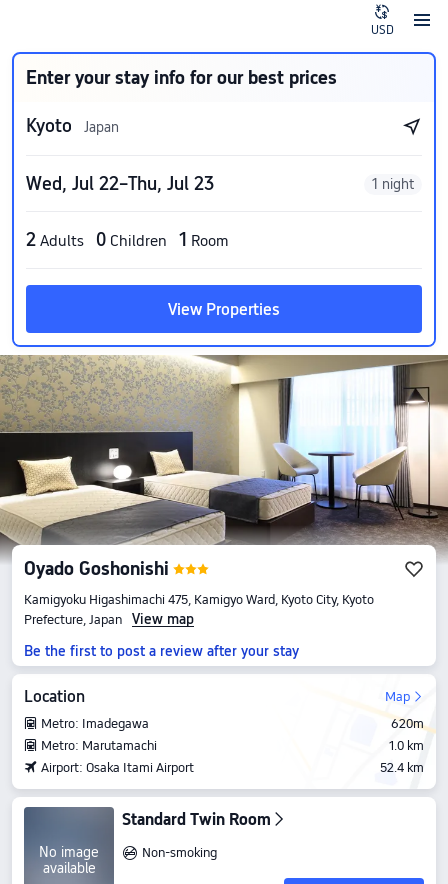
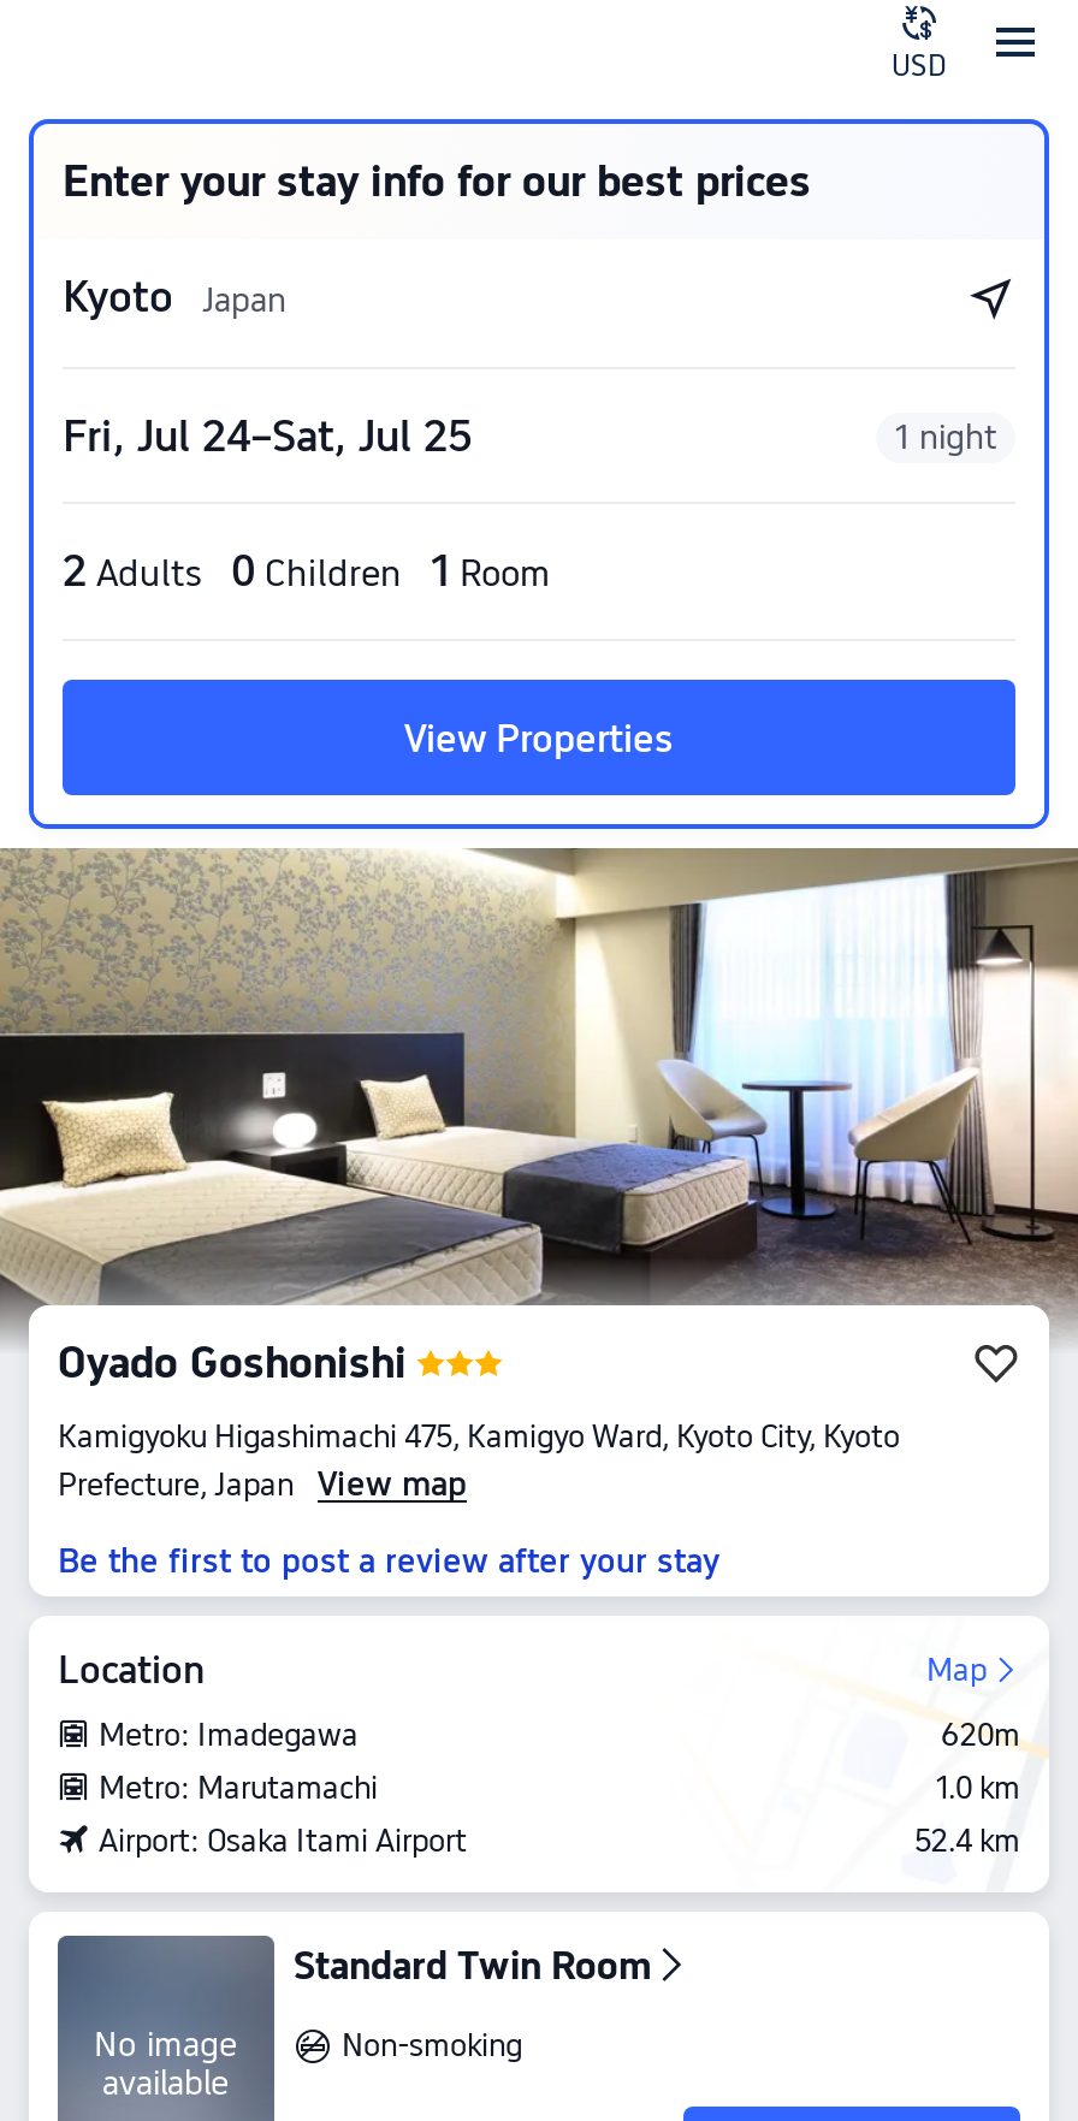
- Wed, Jul 22–Thu, Jul 23
+ Fri, Jul 24–Sat, Jul 25
